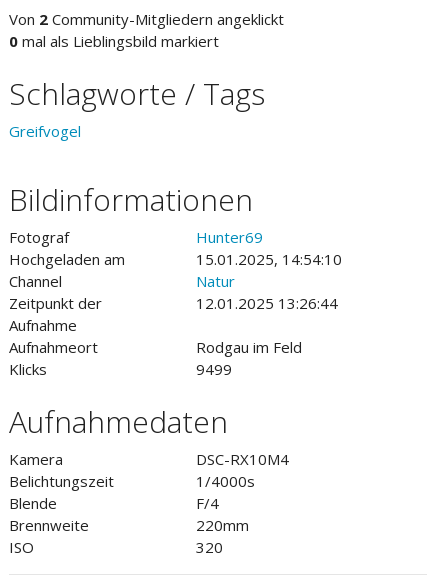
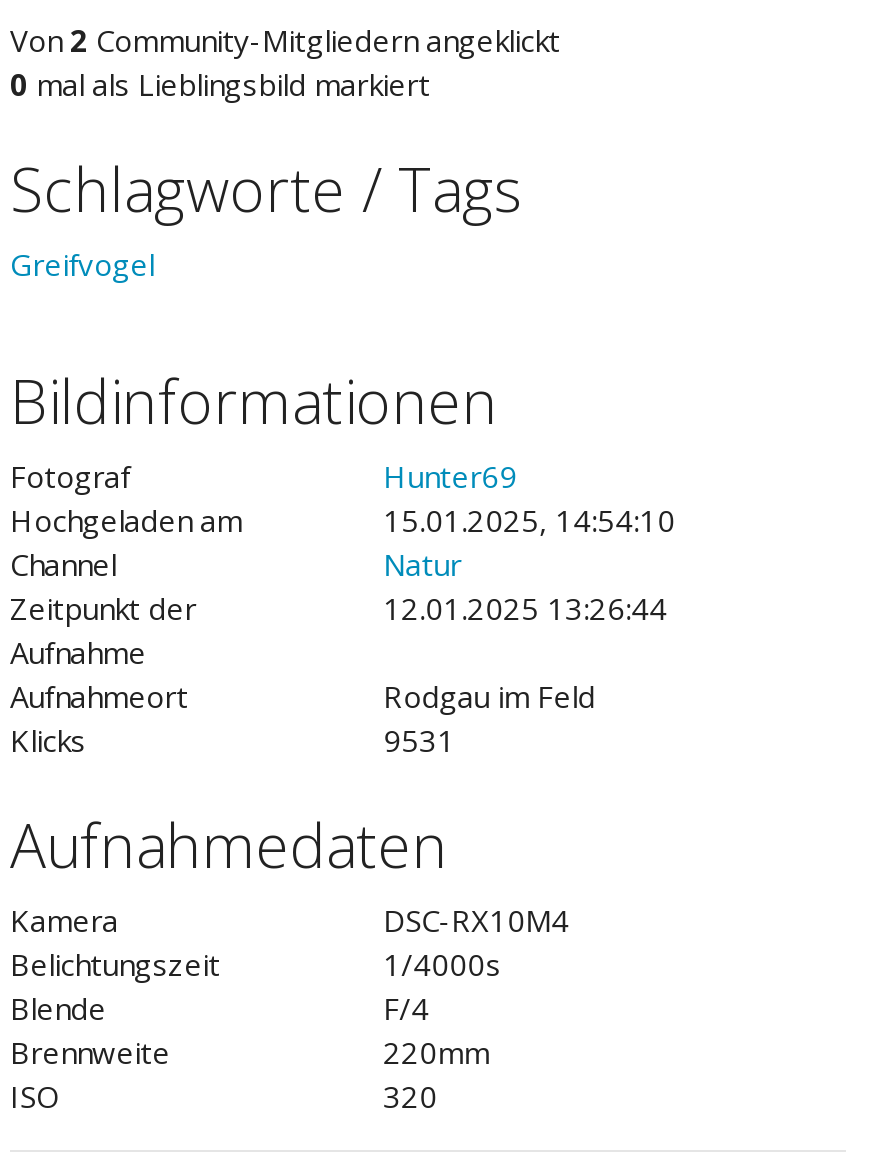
- 9499
+ 9531
